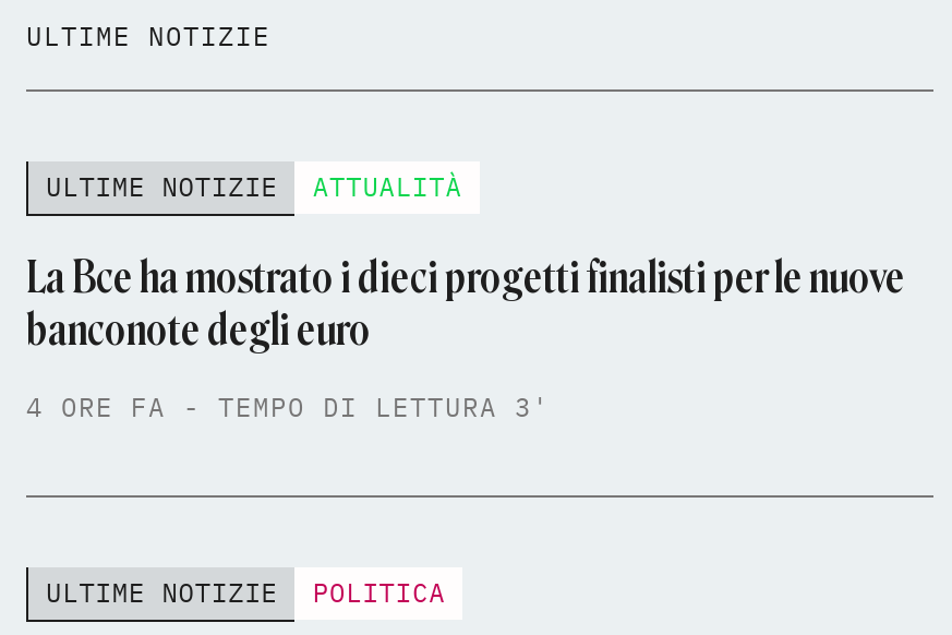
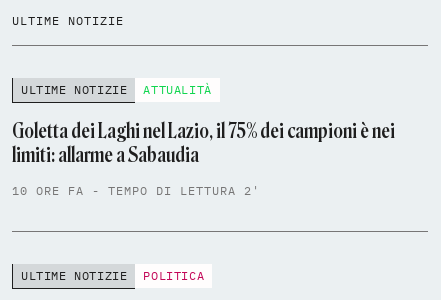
- La Bce ha mostrato i dieci progetti finalisti per le nuove
- banconote degli euro
+ Goletta dei Laghi nel Lazio, il 75% dei campioni è nei
+ limiti: allarme a Sabaudia

- 4 ORE FA - TEMPO DI LETTURA 3'
+ 10 ORE FA - TEMPO DI LETTURA 2'
